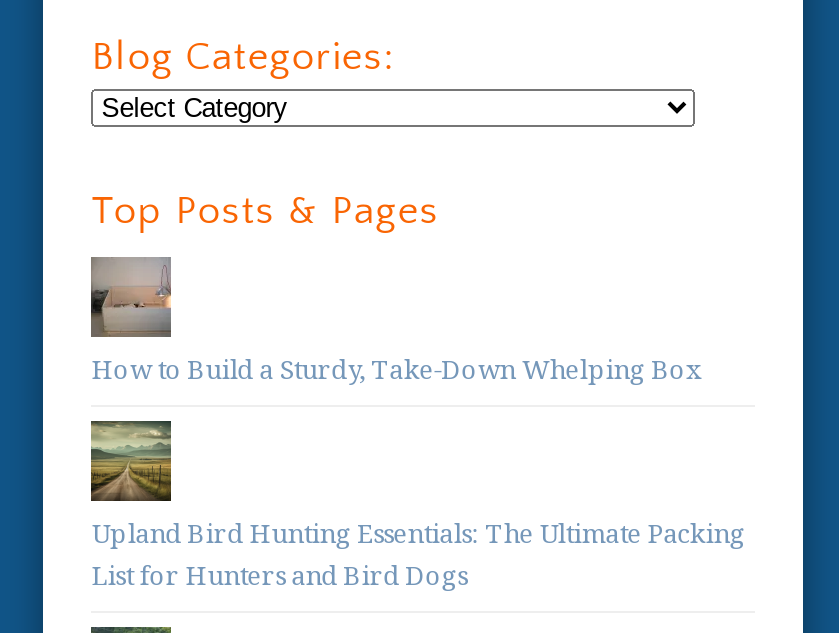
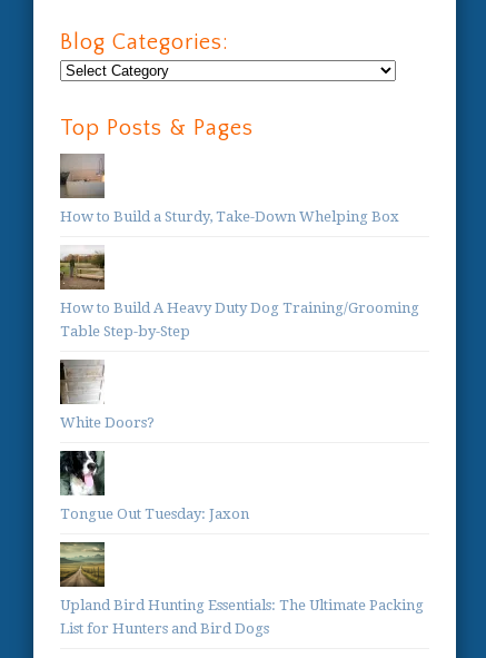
+ [image]
+ How to Build A Heavy Duty Dog Training/Grooming
+ Table Step-by-Step

+ [image]
+ White Doors?

+ [image]
+ Tongue Out Tuesday: Jaxon
